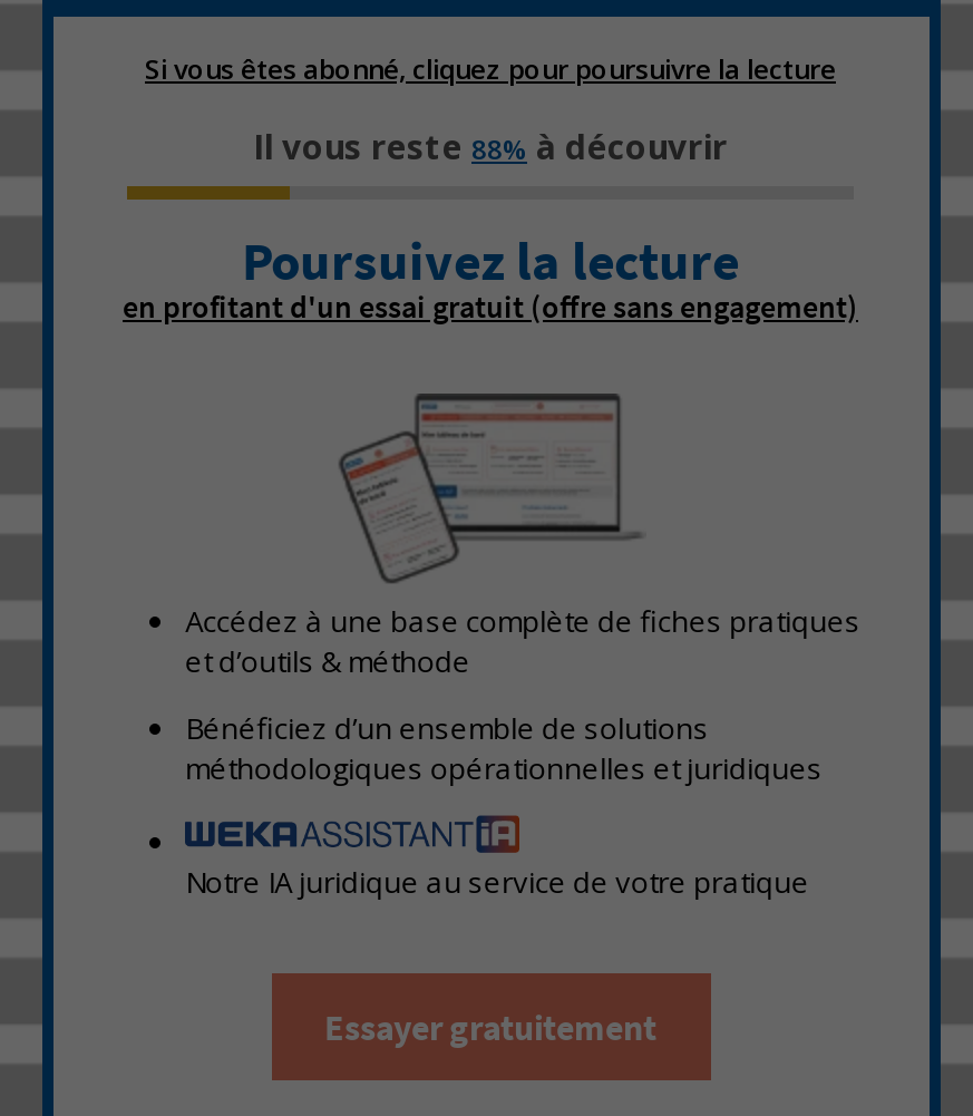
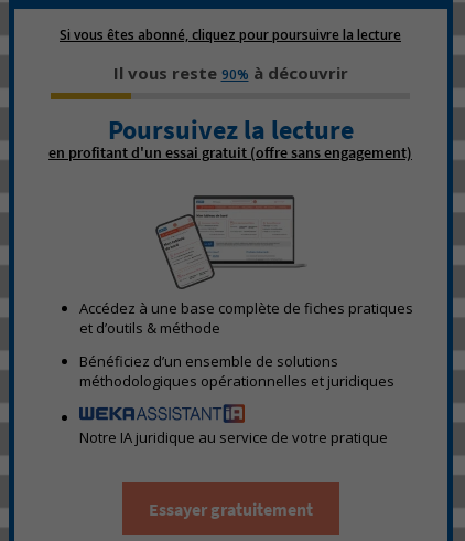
- Il vous reste 88% à découvrir
+ Il vous reste 90% à découvrir
